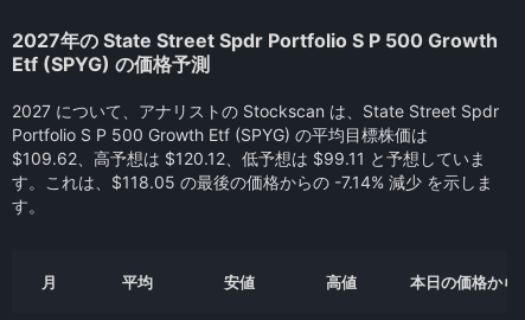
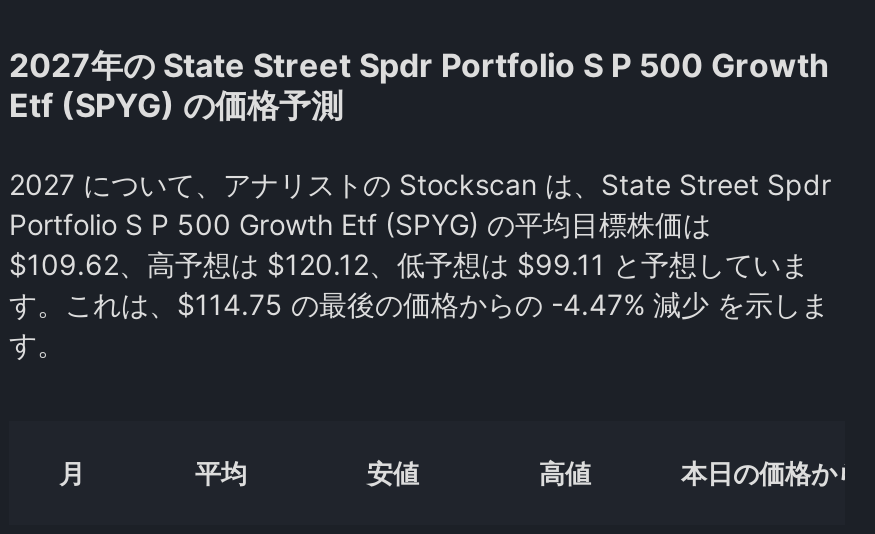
- す。これは、$118.05 の最後の価格からの -7.14% 減少 を示しま
+ す。これは、$114.75 の最後の価格からの -4.47% 減少 を示しま
